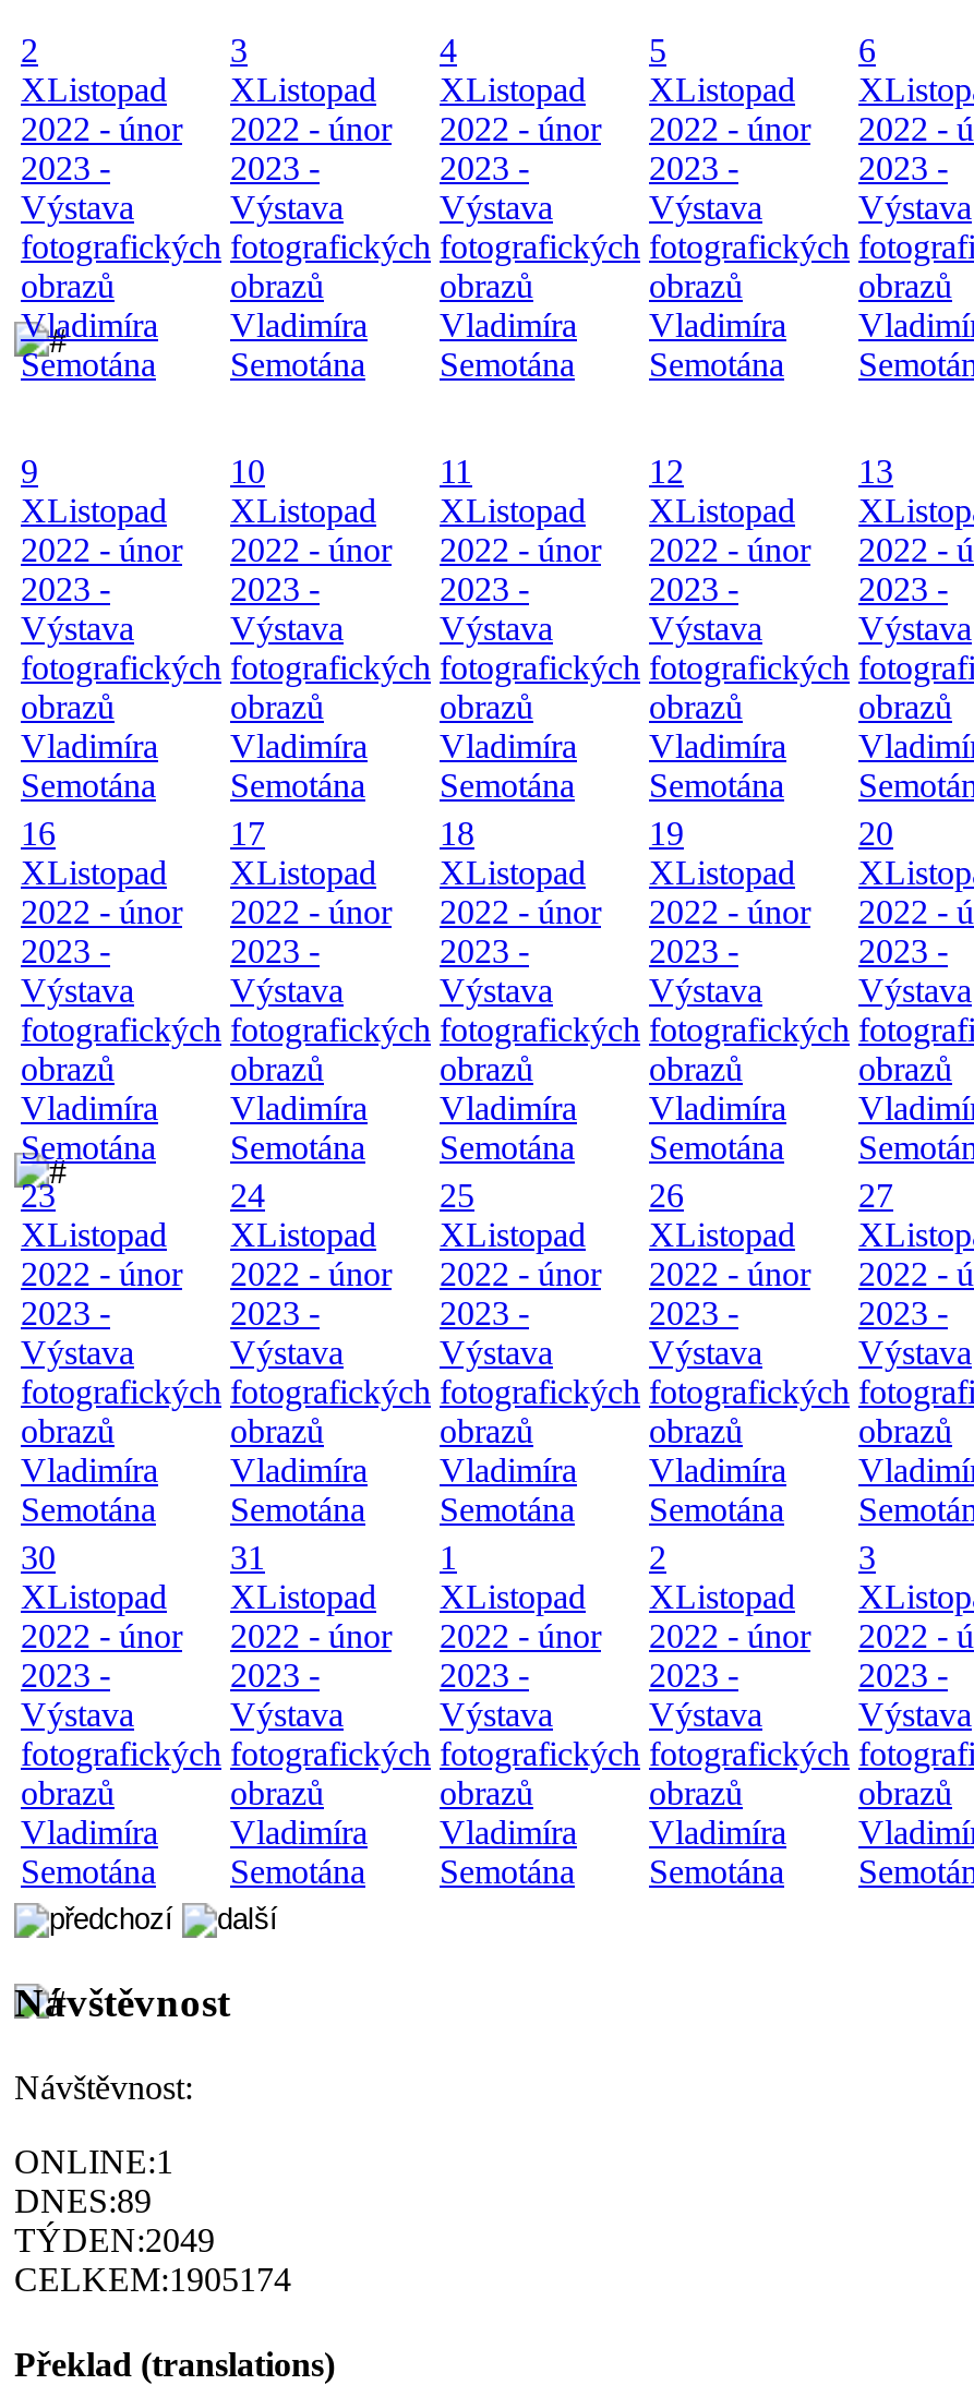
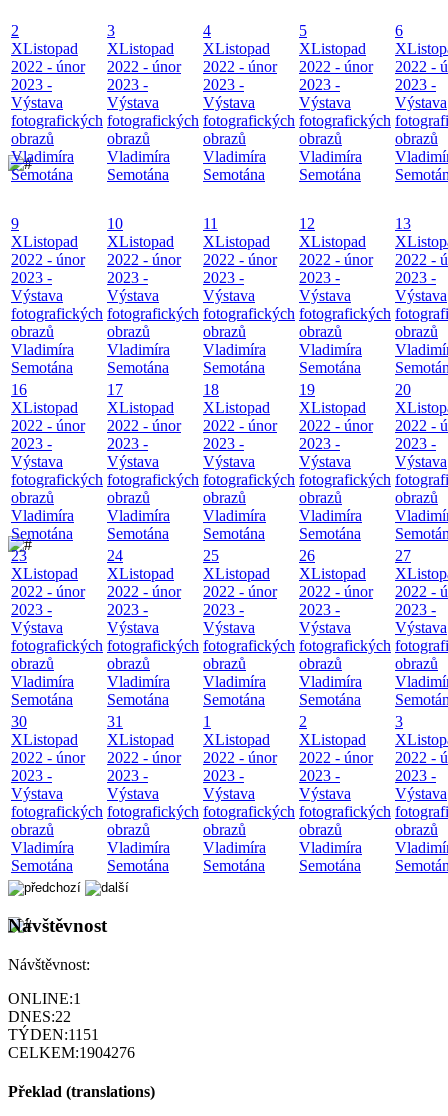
- DNES:89
+ DNES:22

- TÝDEN:2049
+ TÝDEN:1151

- CELKEM:1905174
+ CELKEM:1904276
